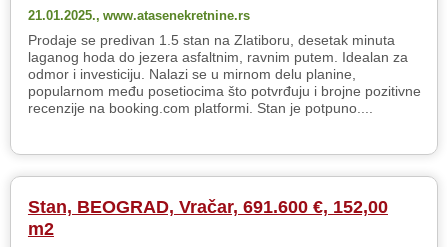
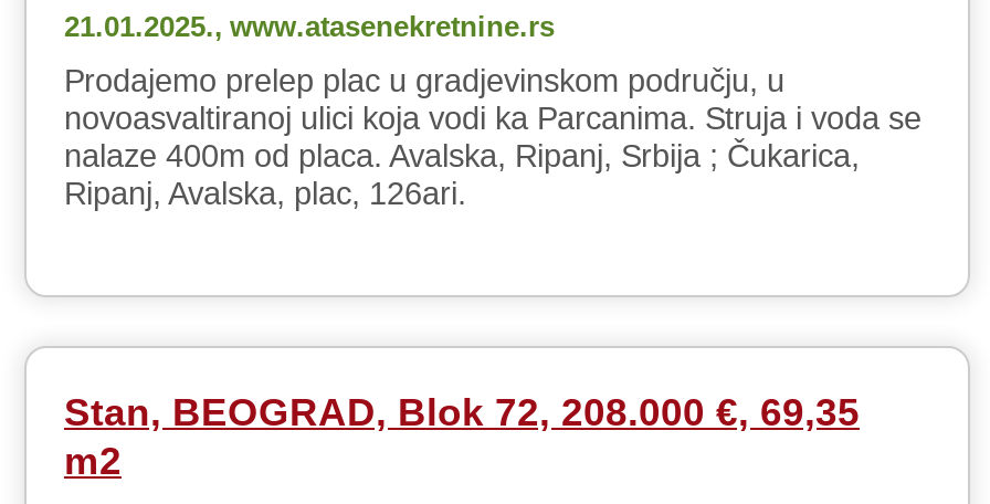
- Prodaje se predivan 1.5 stan na Zlatiboru, desetak minuta
- laganog hoda do jezera asfaltnim, ravnim putem. Idealan za
- odmor i investiciju. Nalazi se u mirnom delu planine,
- popularnom među posetiocima što potvrđuju i brojne pozitivne
- recenzije na booking.com platformi. Stan je potpuno....
+ Prodajemo prelep plac u gradjevinskom području, u
+ novoasvaltiranoj ulici koja vodi ka Parcanima. Struja i voda se
+ nalaze 400m od placa. Avalska, Ripanj, Srbija ; Čukarica,
+ Ripanj, Avalska, plac, 126ari.

- Stan, BEOGRAD, Vračar, 691.600 €, 152,00
+ Stan, BEOGRAD, Blok 72, 208.000 €, 69,35
